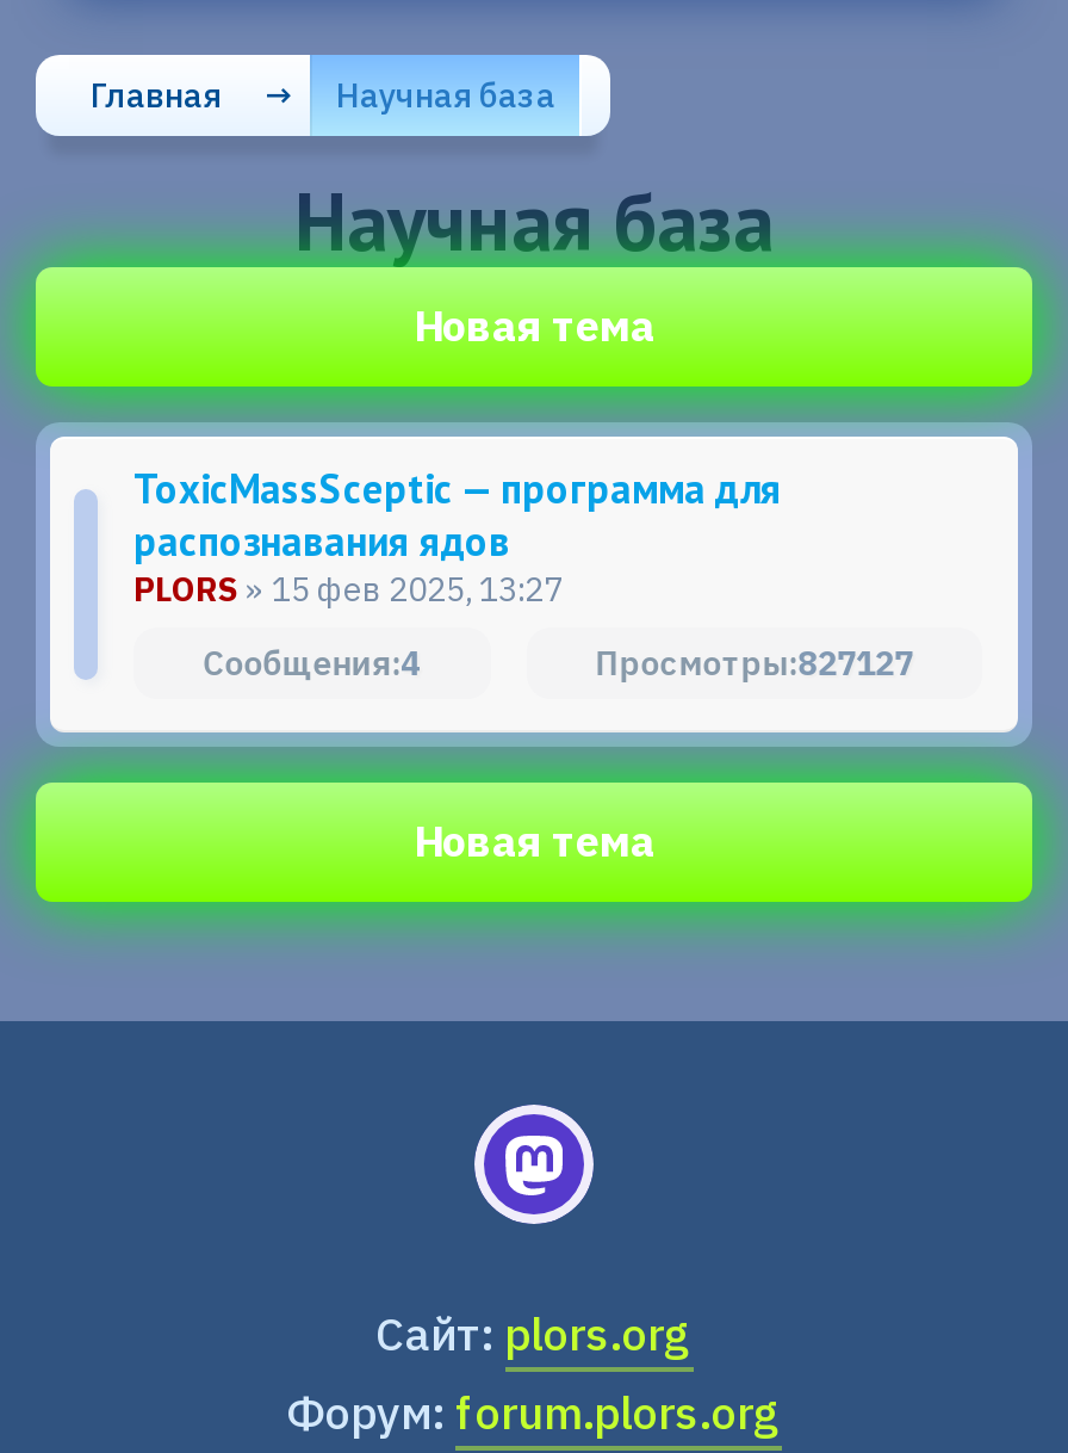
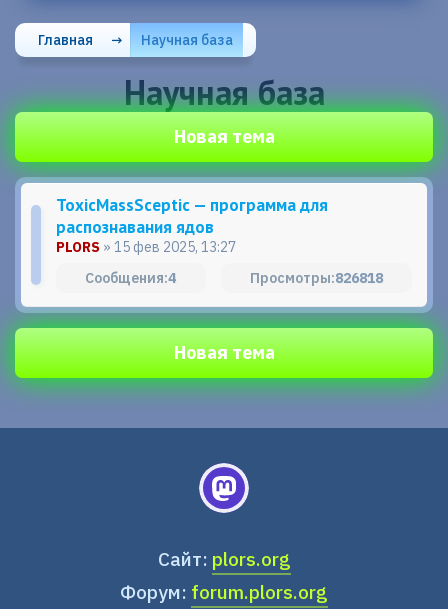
- 827127
+ 826818
